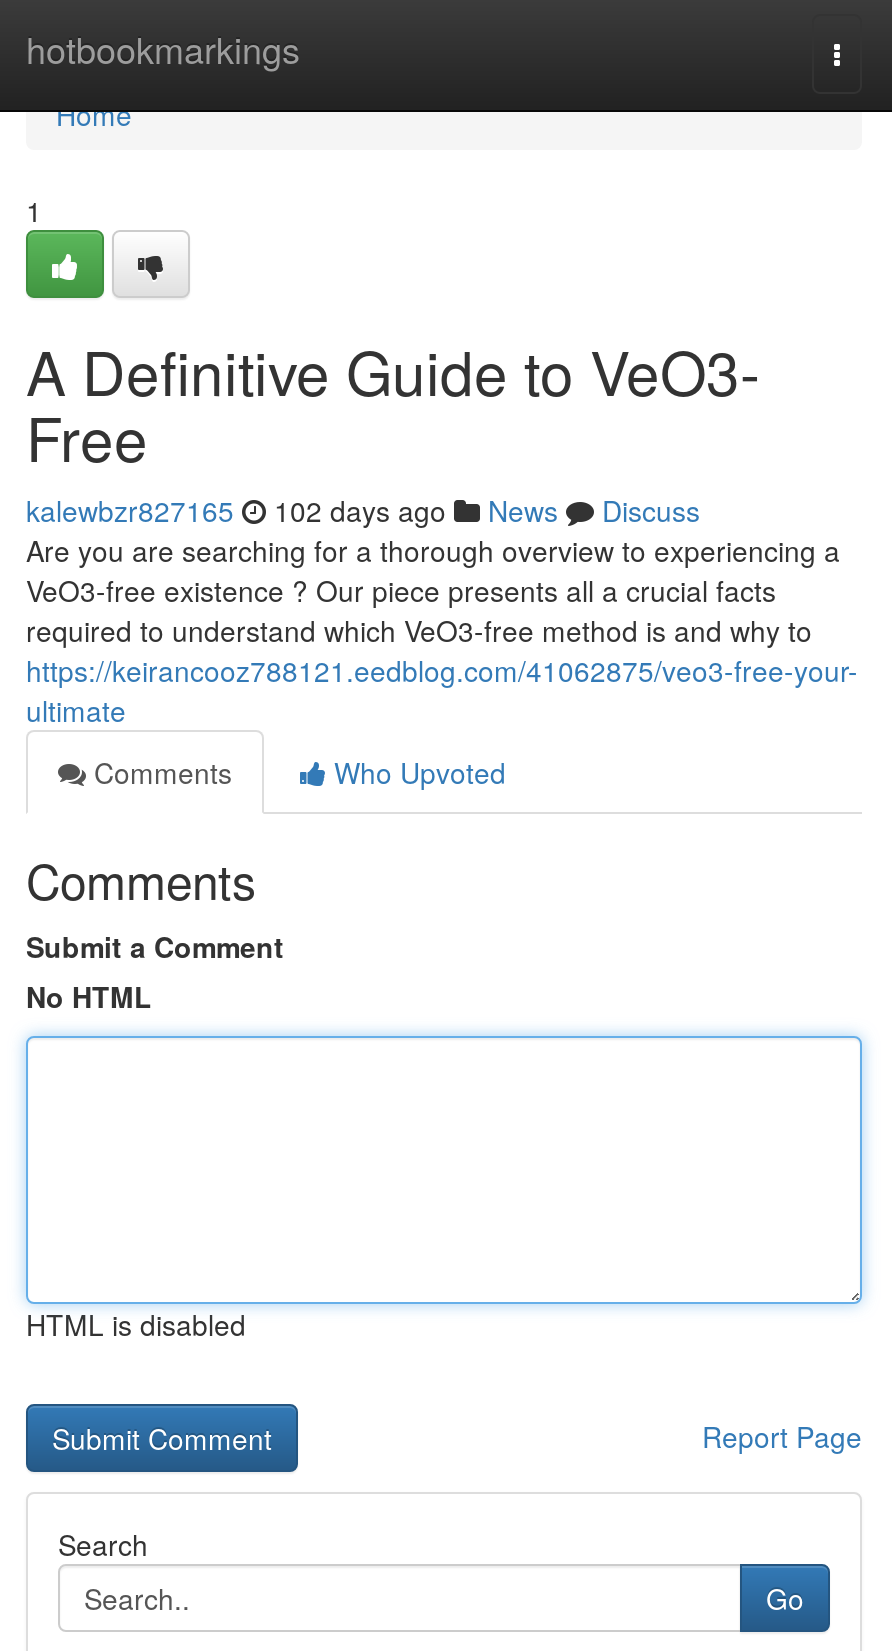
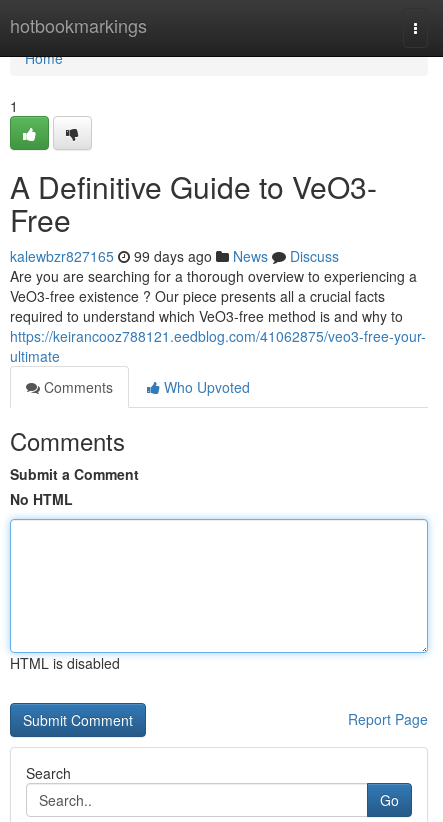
- kalewbzr827165 102 days ago News Discuss
+ kalewbzr827165 99 days ago News Discuss
